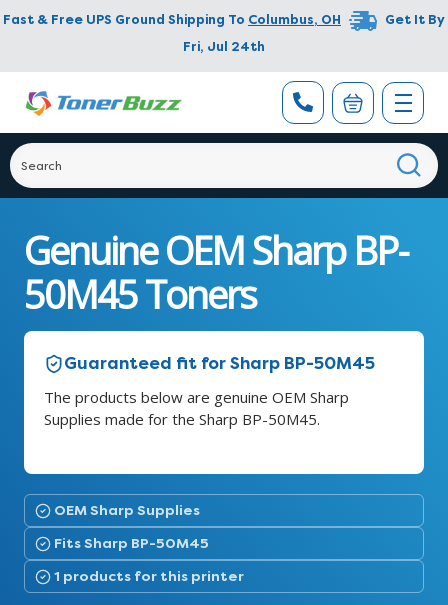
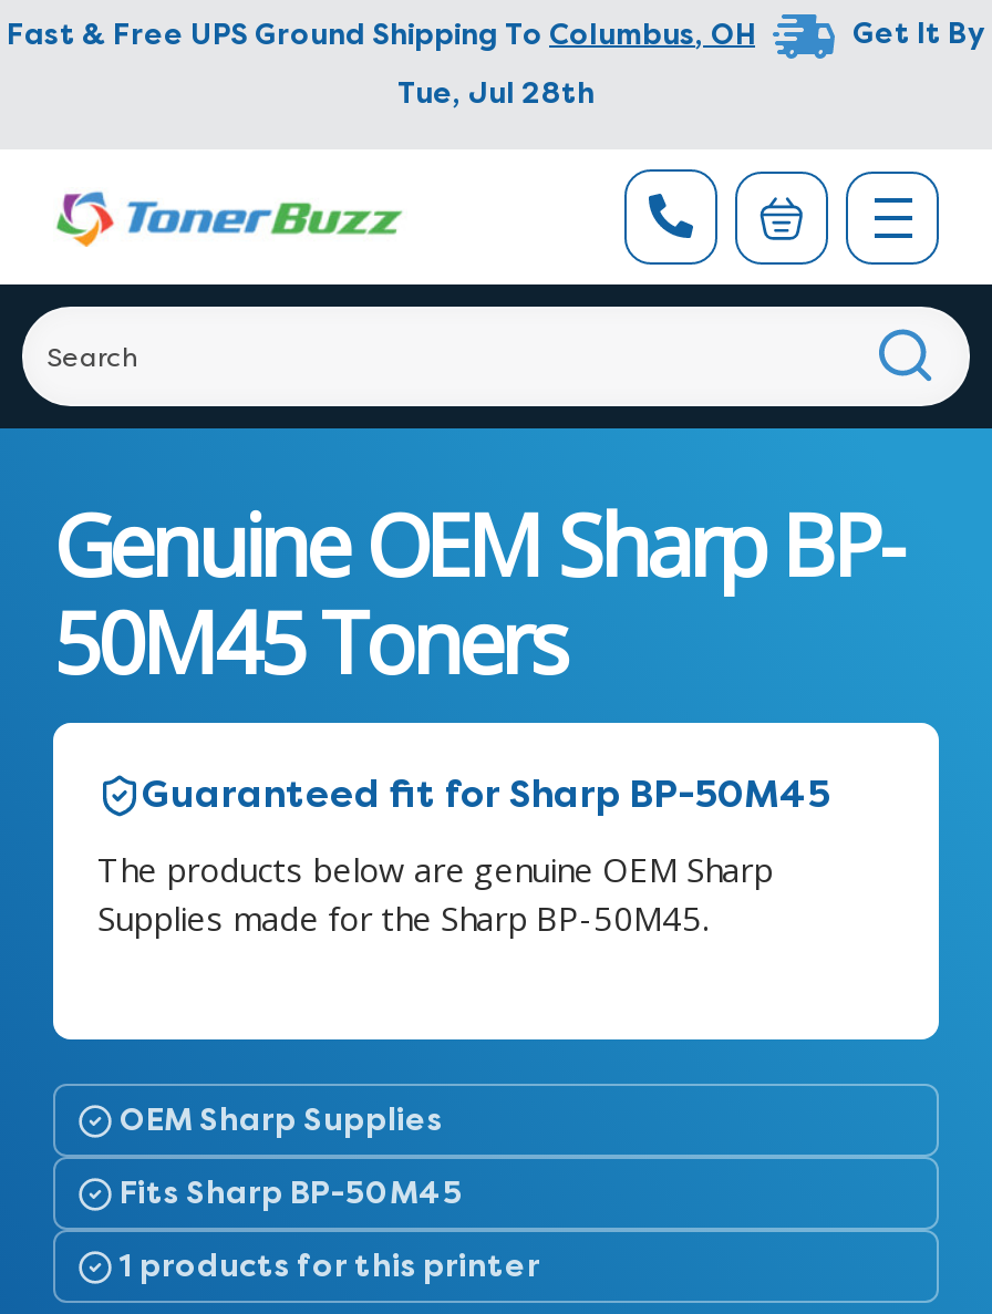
- Fri, Jul 24th
+ Tue, Jul 28th
